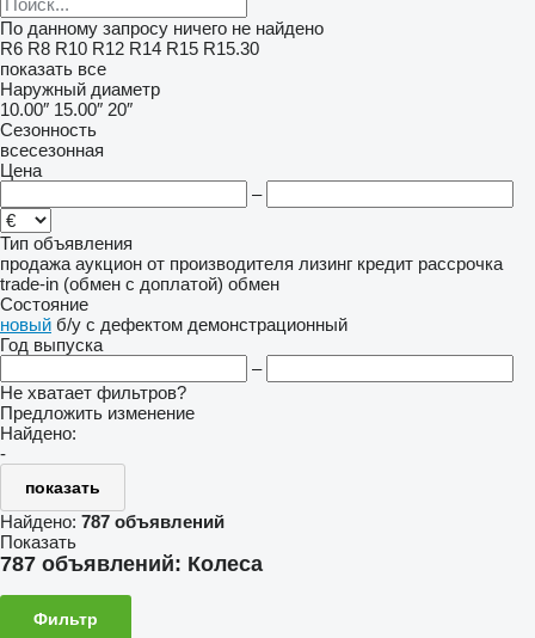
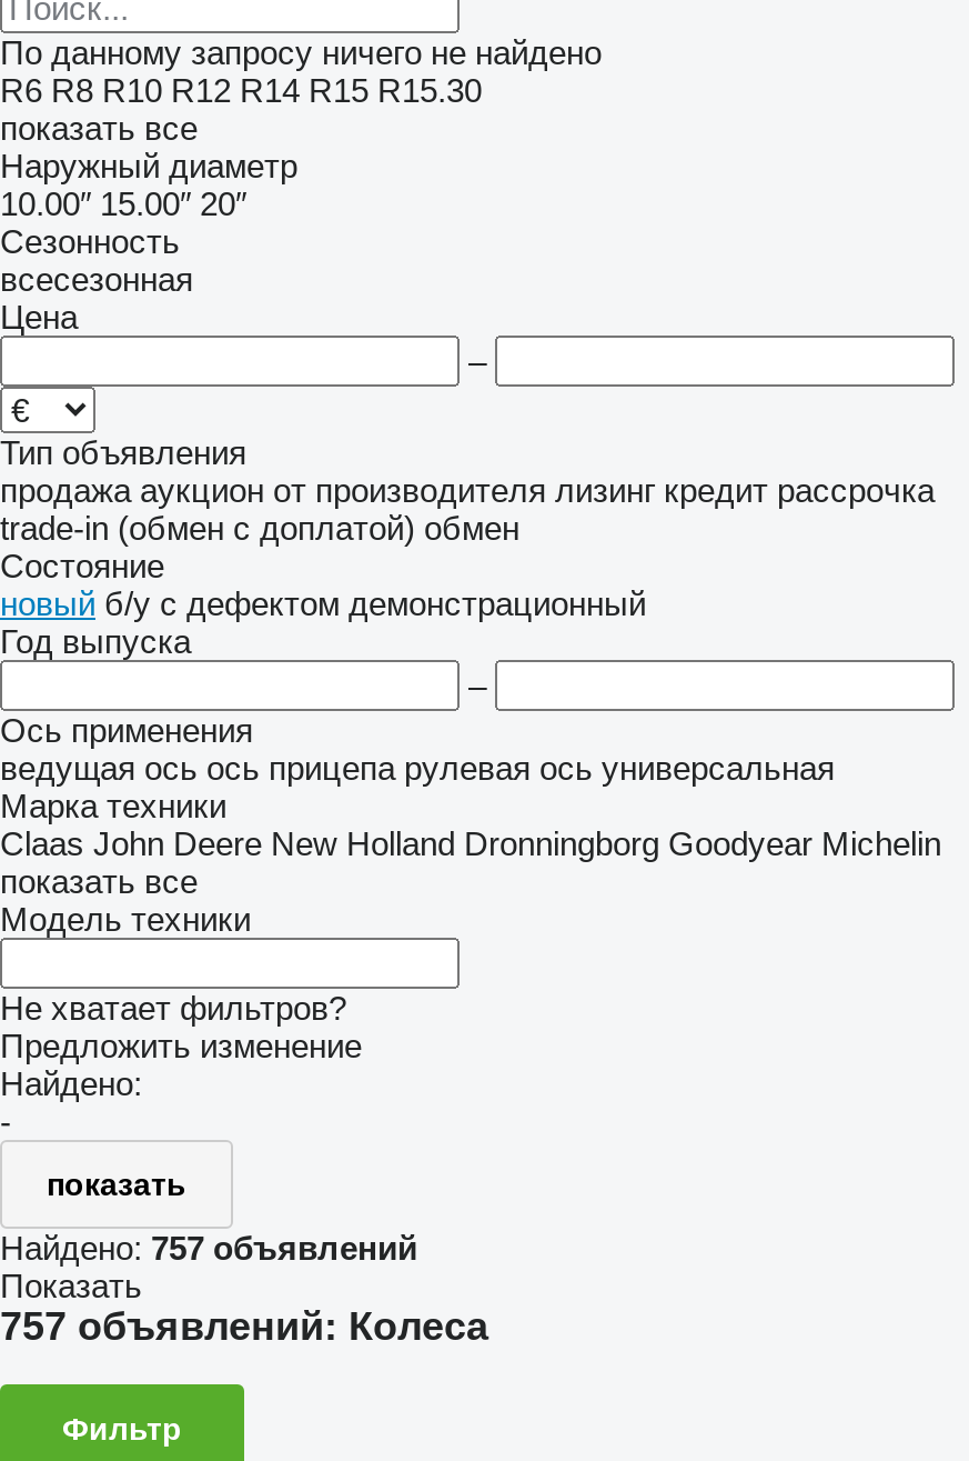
+ Ось применения
+ ведущая ось ось прицепа рулевая ось универсальная
+ Марка техники
+ Claas John Deere New Holland Dronningborg Goodyear Michelin
+ показать все
+ Модель техники

- Найдено: 787 объявлений
+ Найдено: 757 объявлений

- 787 объявлений: Колеса
+ 757 объявлений: Колеса
